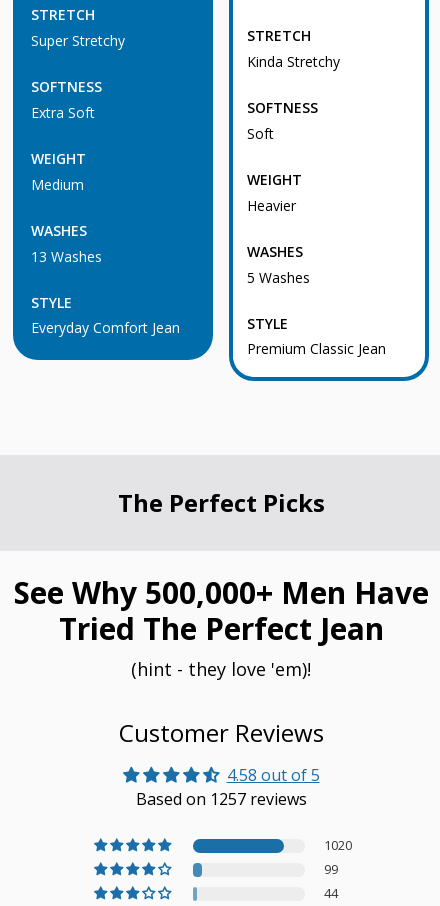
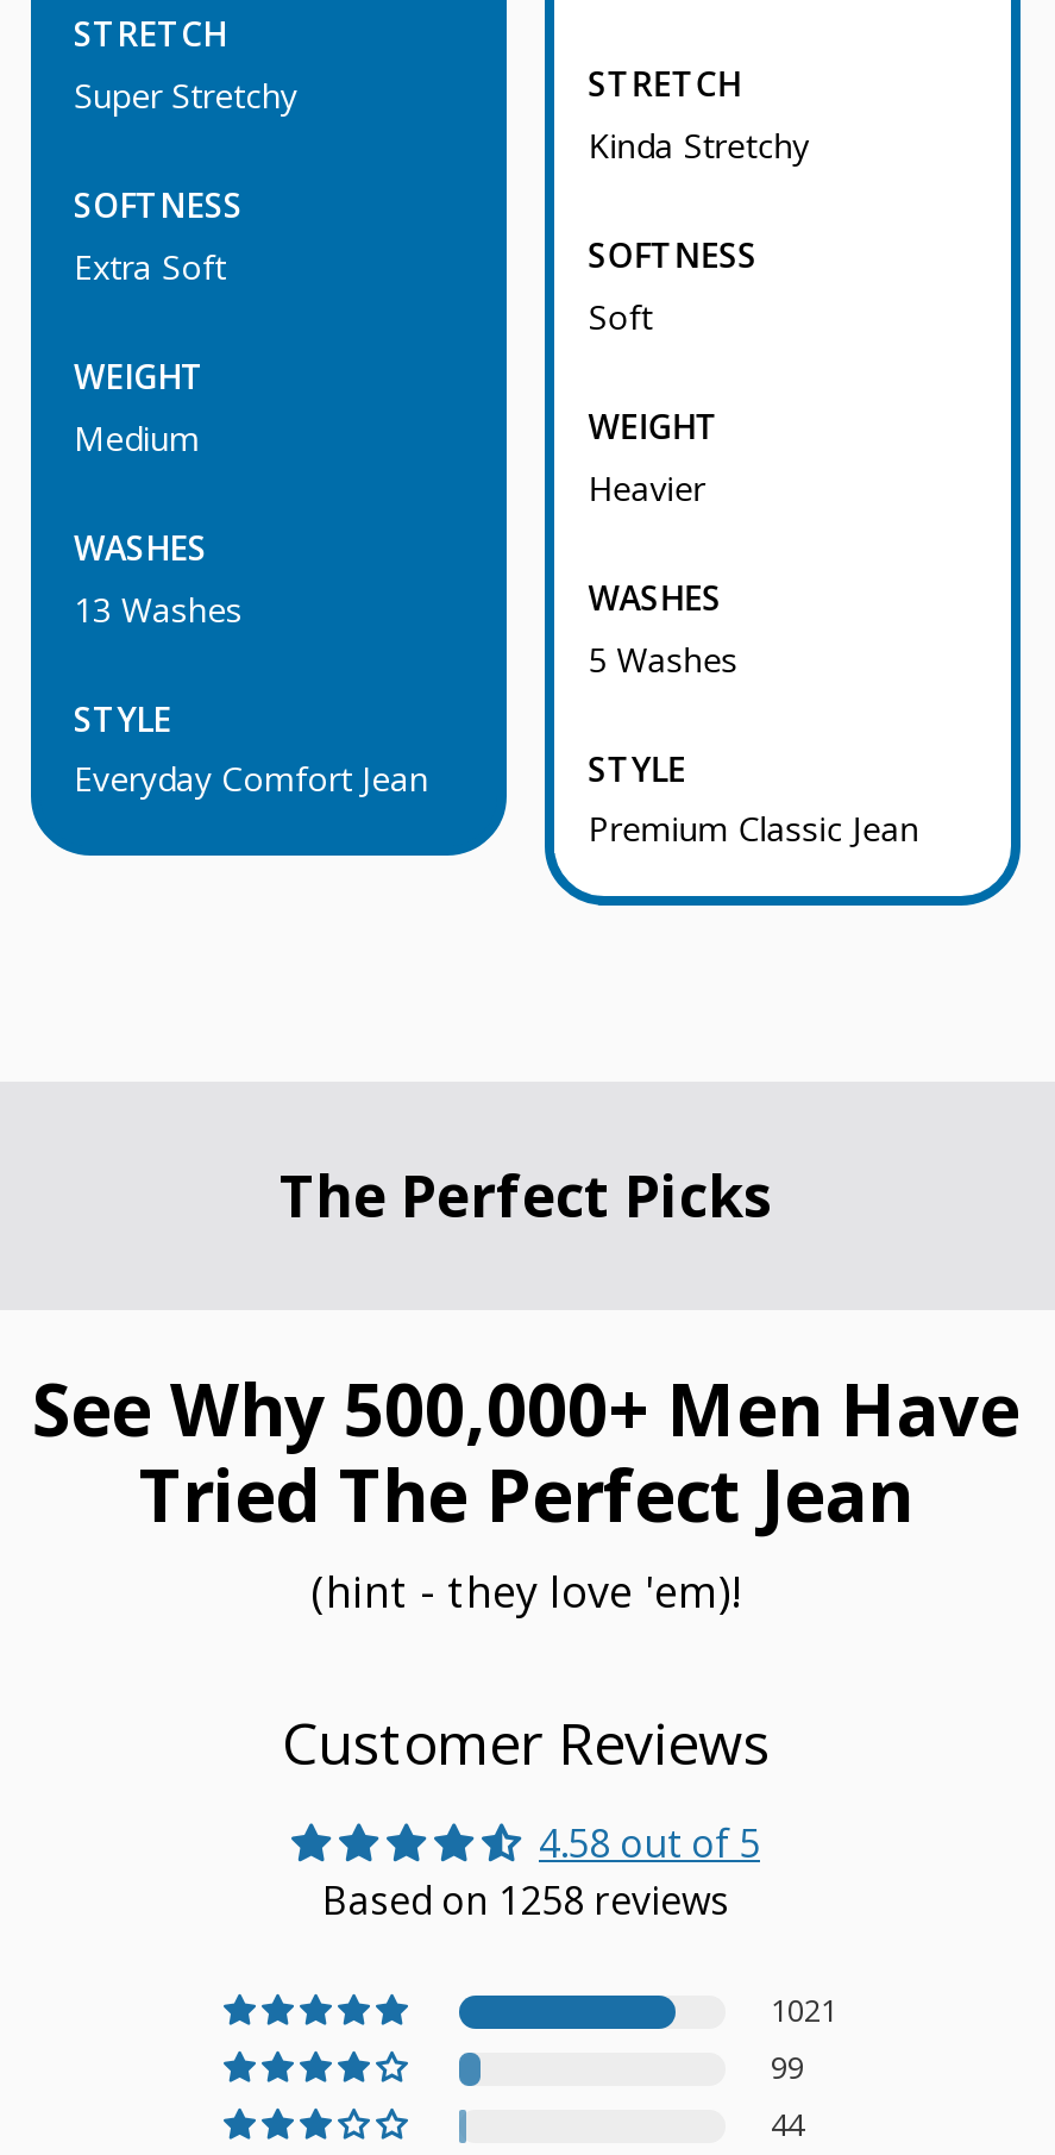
- Based on 1257 reviews
+ Based on 1258 reviews

- 1020
+ 1021
